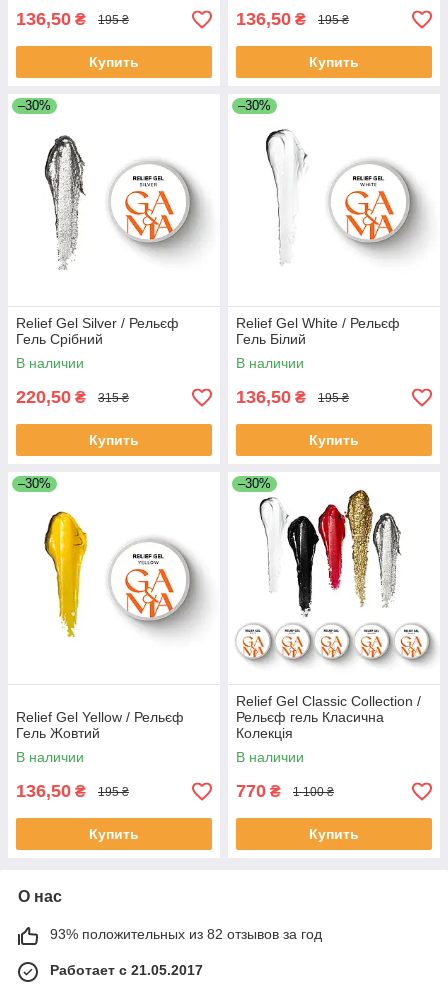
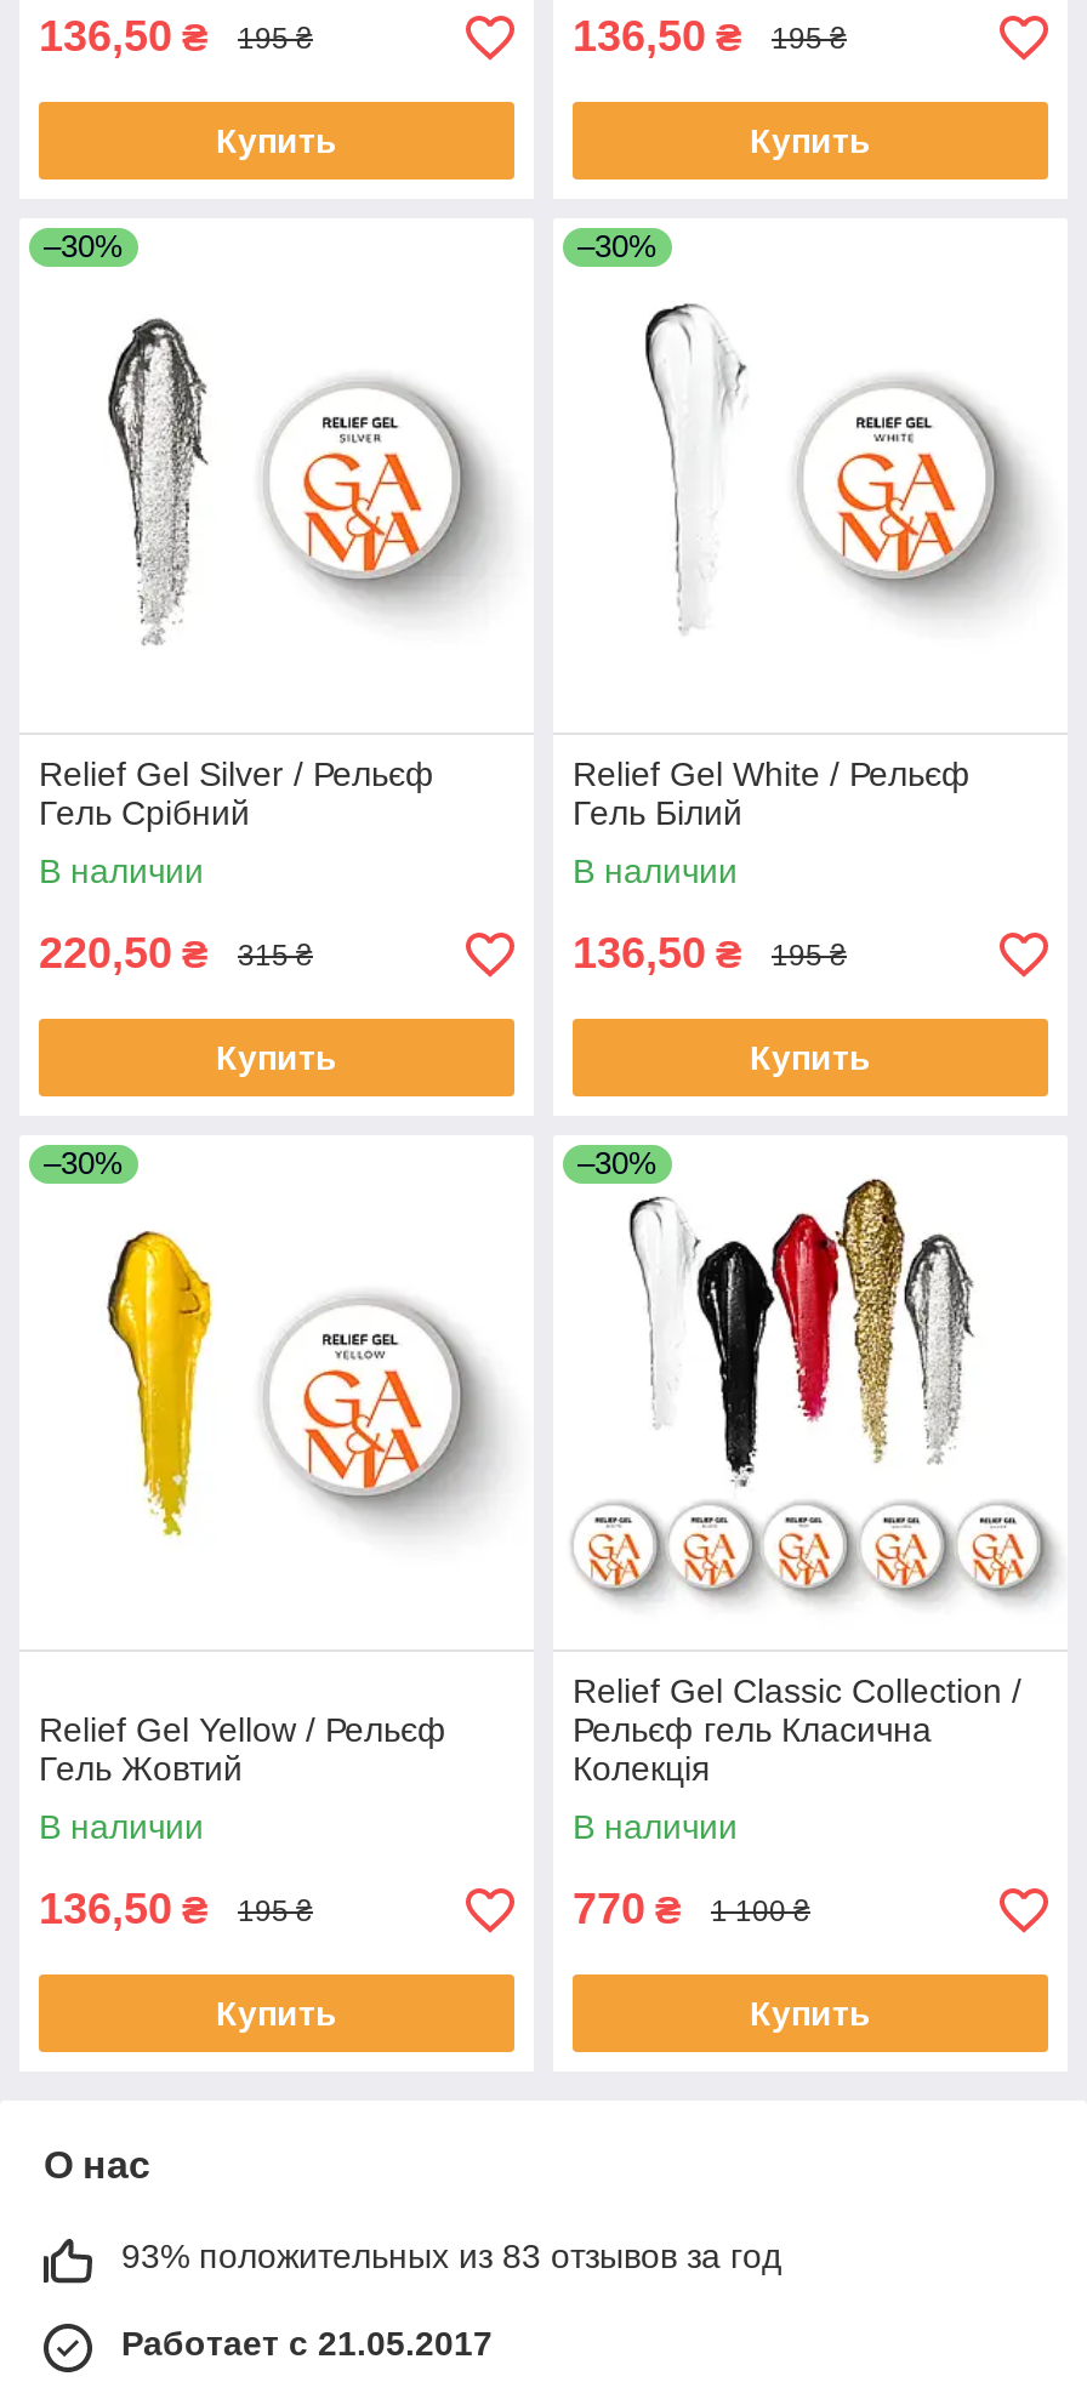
- 93% положительных из 82 отзывов за год
+ 93% положительных из 83 отзывов за год
